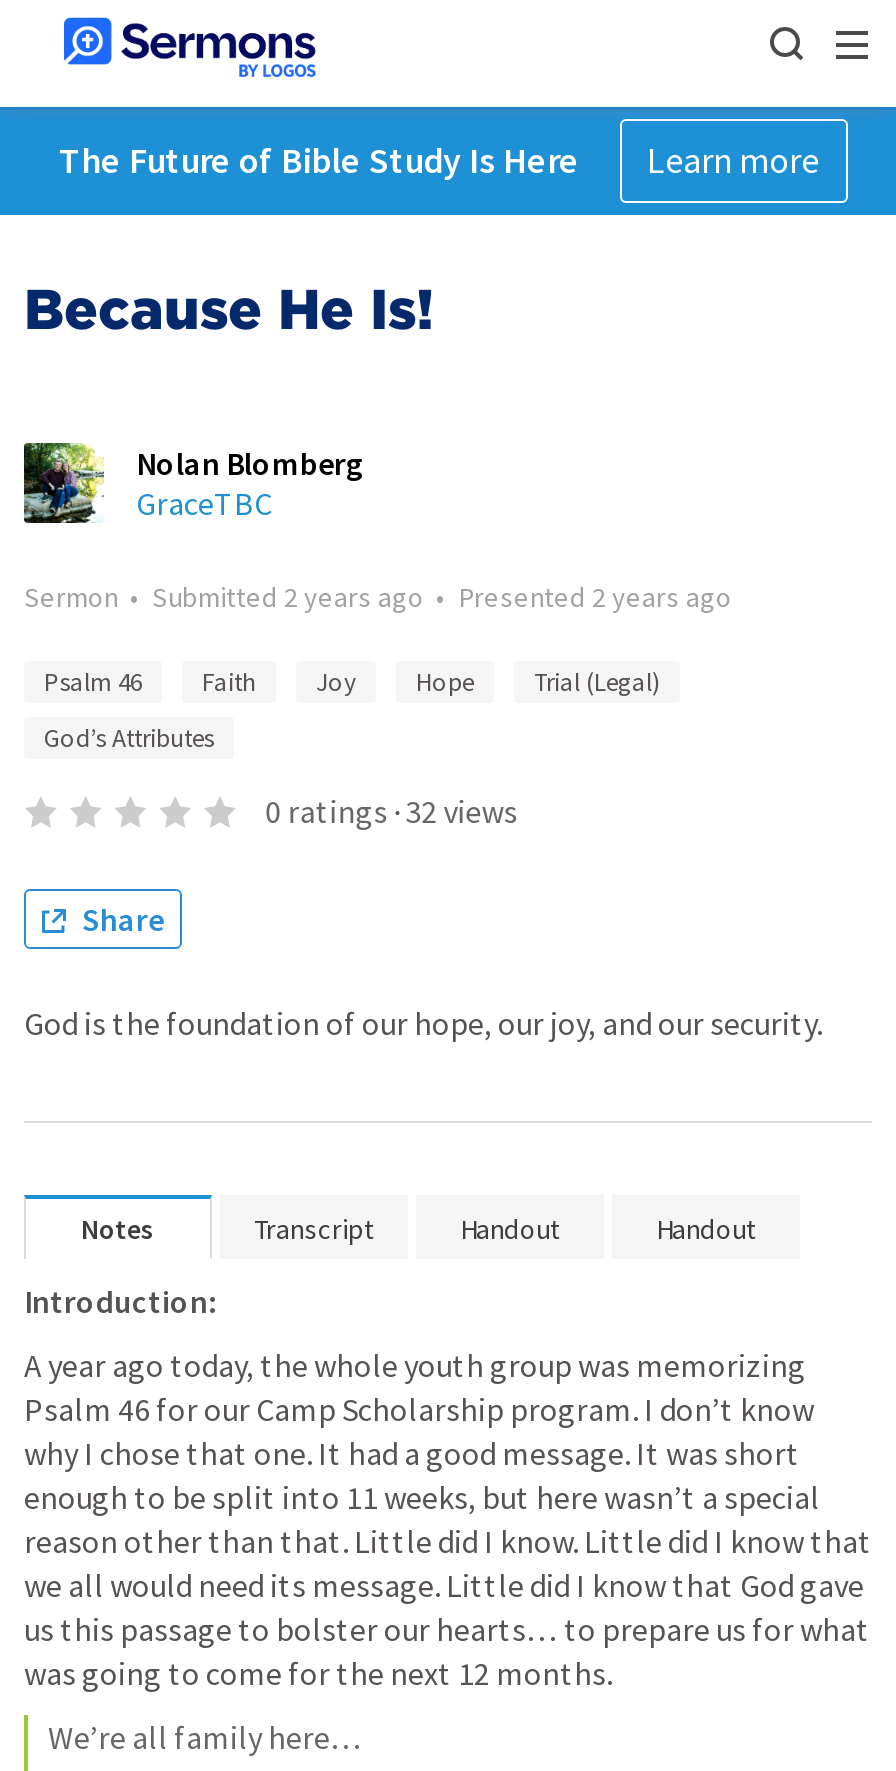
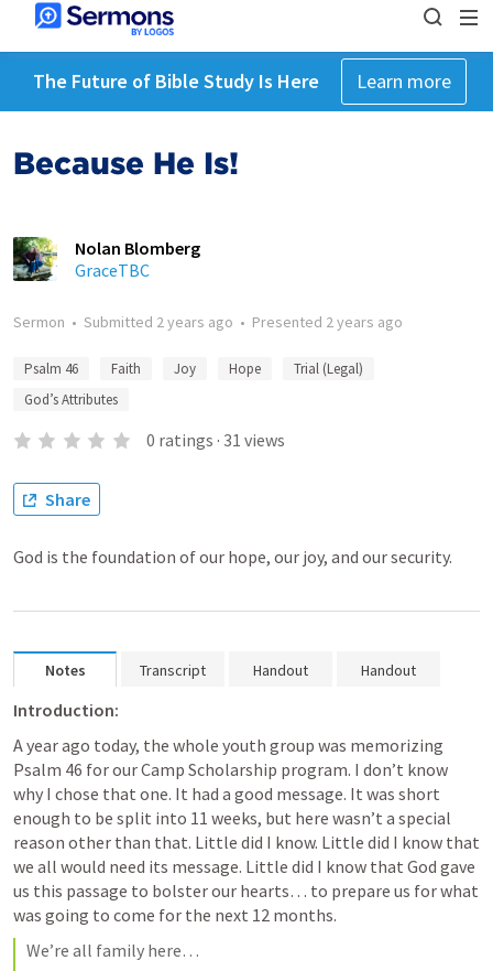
- 0 ratings · 32 views
+ 0 ratings · 31 views
